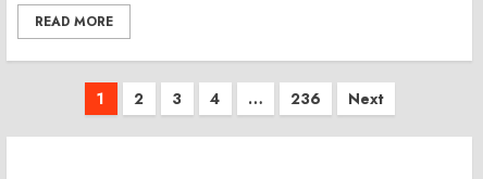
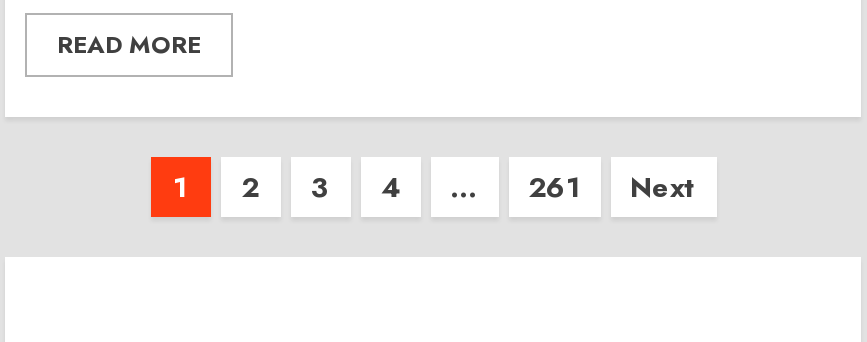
- 236
+ 261
